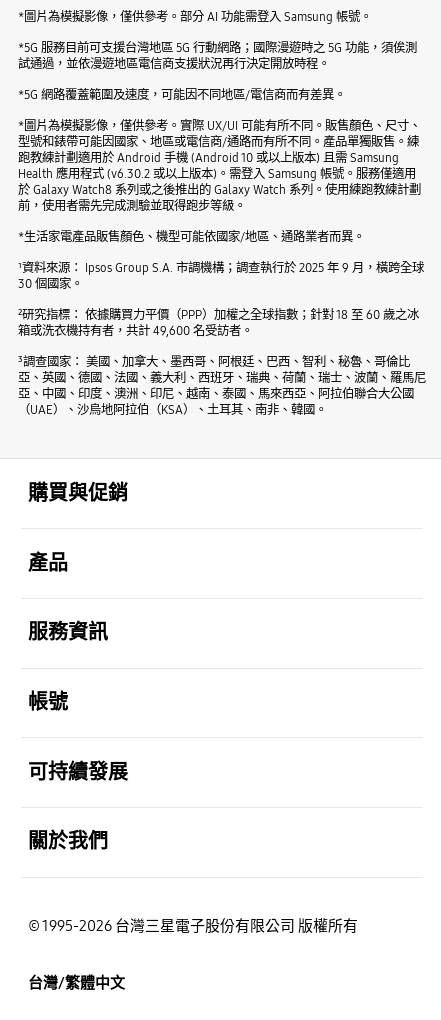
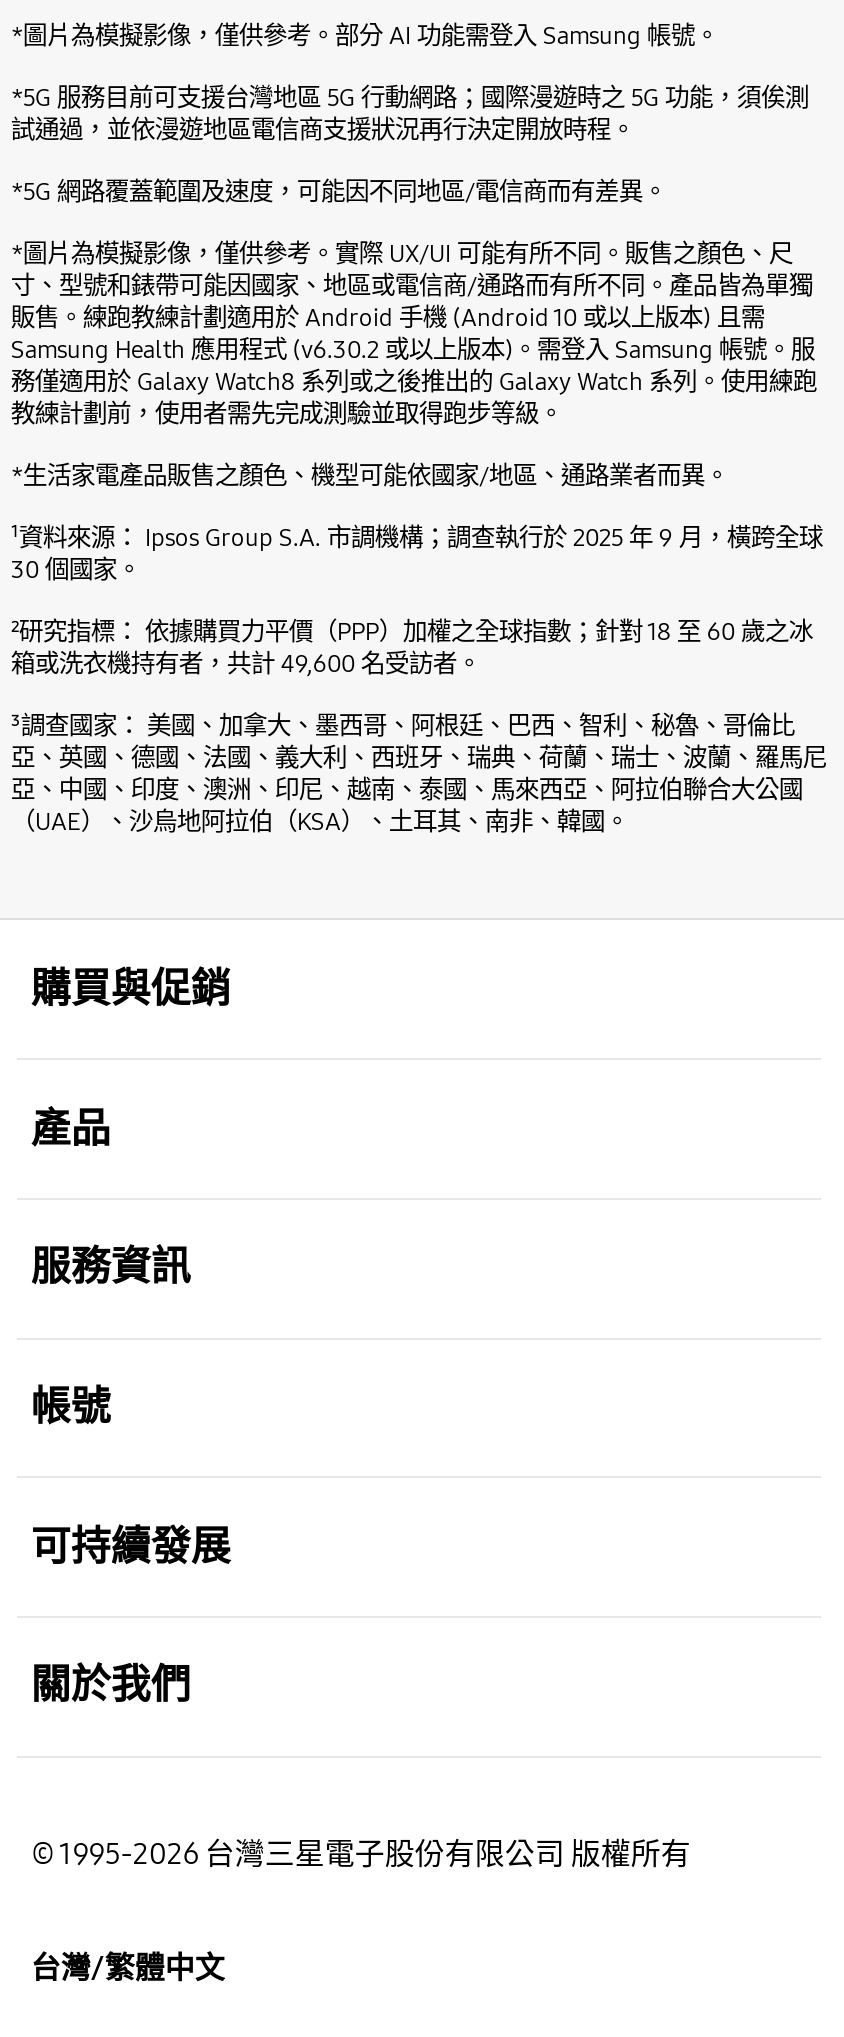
- *圖片為模擬影像，僅供參考。實際 UX/UI 可能有所不同。販售顏色、尺寸、
- 型號和錶帶可能因國家、地區或電信商/通路而有所不同。產品單獨販售。練
- 跑教練計劃適用於 Android 手機 (Android 10 或以上版本) 且需 Samsung
- Health 應用程式 (v6.30.2 或以上版本)。需登入 Samsung 帳號。服務僅適用
- 於 Galaxy Watch8 系列或之後推出的 Galaxy Watch 系列。使用練跑教練計劃
- 前，使用者需先完成測驗並取得跑步等級。
+ *圖片為模擬影像，僅供參考。實際 UX/UI 可能有所不同。販售之顏色、尺
+ 寸、型號和錶帶可能因國家、地區或電信商/通路而有所不同。產品皆為單獨
+ 販售。練跑教練計劃適用於 Android 手機 (Android 10 或以上版本) 且需
+ Samsung Health 應用程式 (v6.30.2 或以上版本)。需登入 Samsung 帳號。服
+ 務僅適用於 Galaxy Watch8 系列或之後推出的 Galaxy Watch 系列。使用練跑
+ 教練計劃前，使用者需先完成測驗並取得跑步等級。

- *生活家電產品販售顏色、機型可能依國家/地區、通路業者而異。
+ *生活家電產品販售之顏色、機型可能依國家/地區、通路業者而異。
